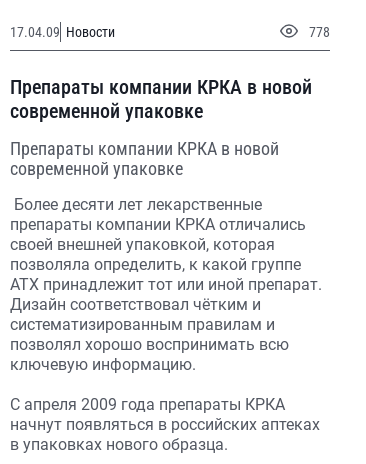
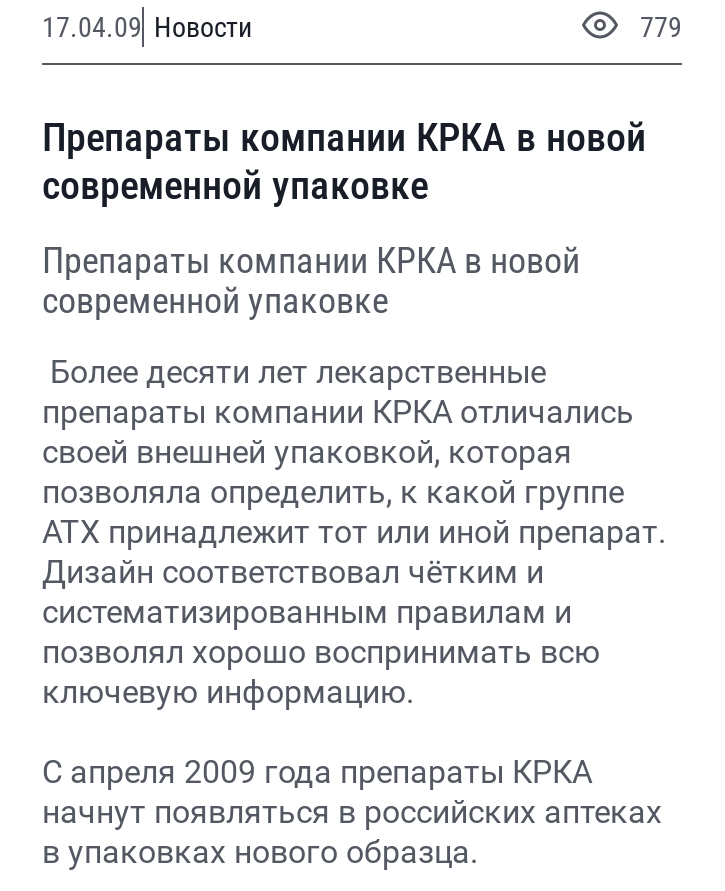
- 778
+ 779
